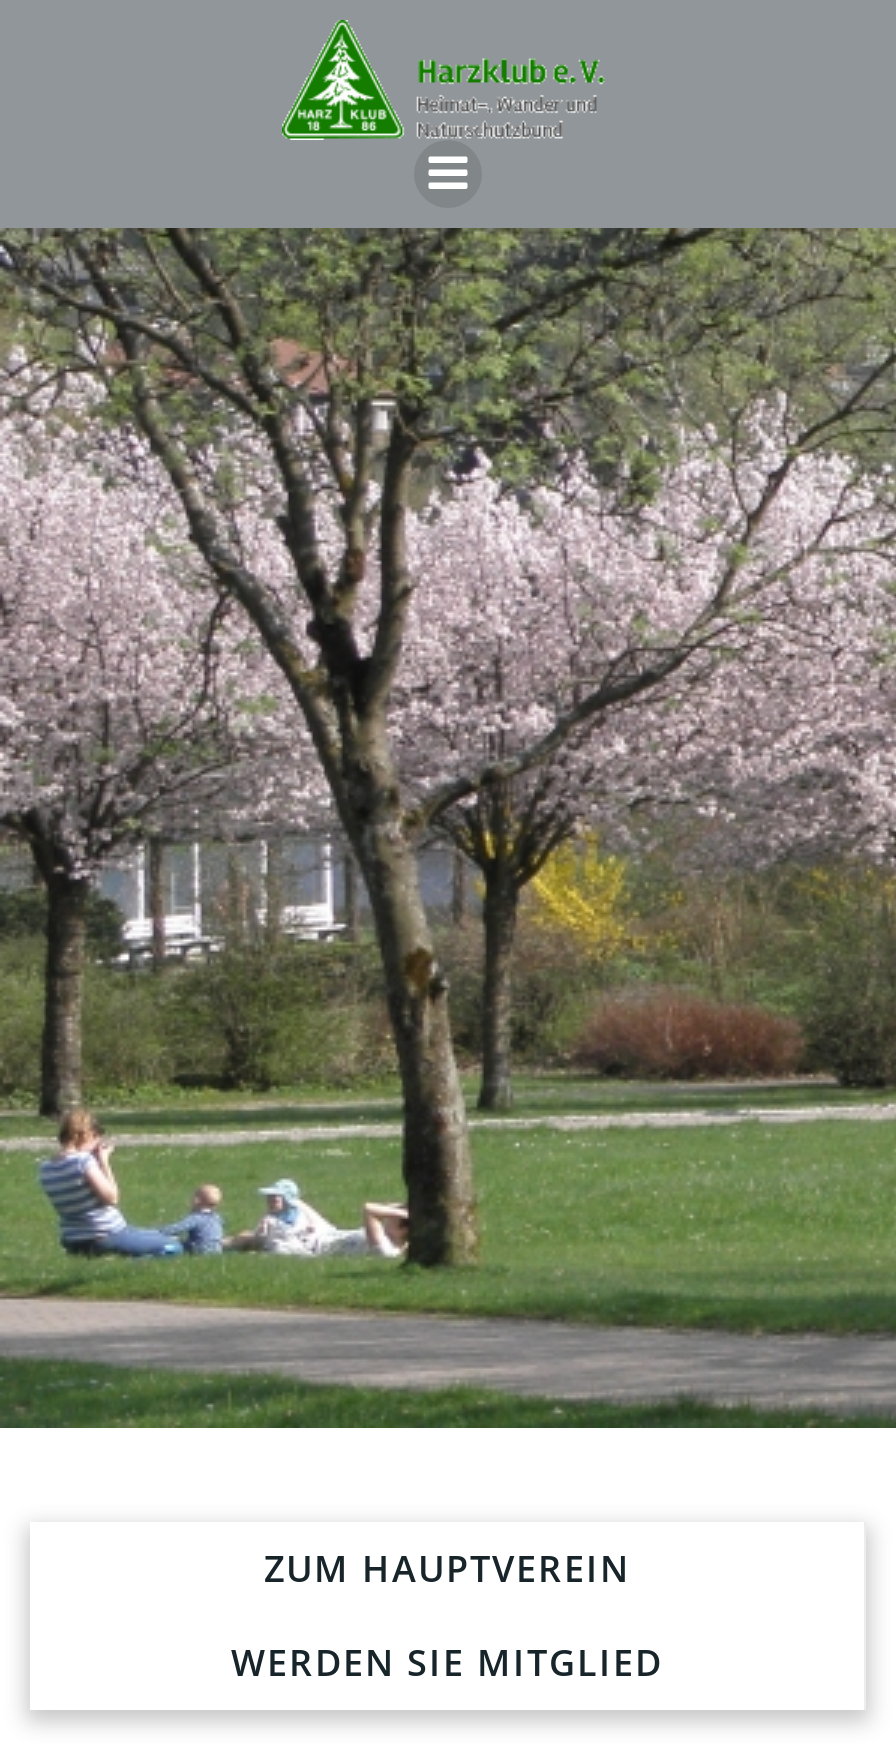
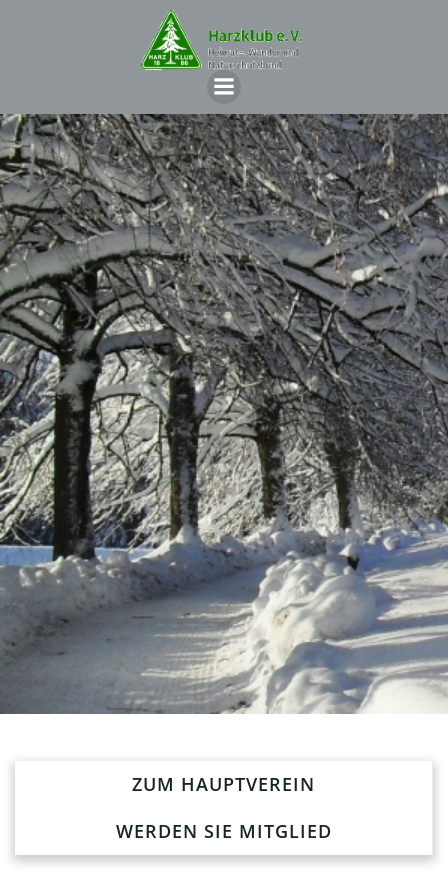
- [image]
+ [image]
